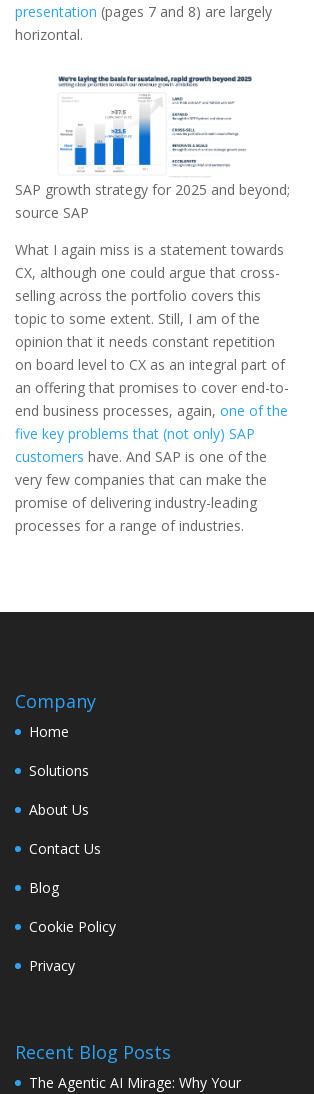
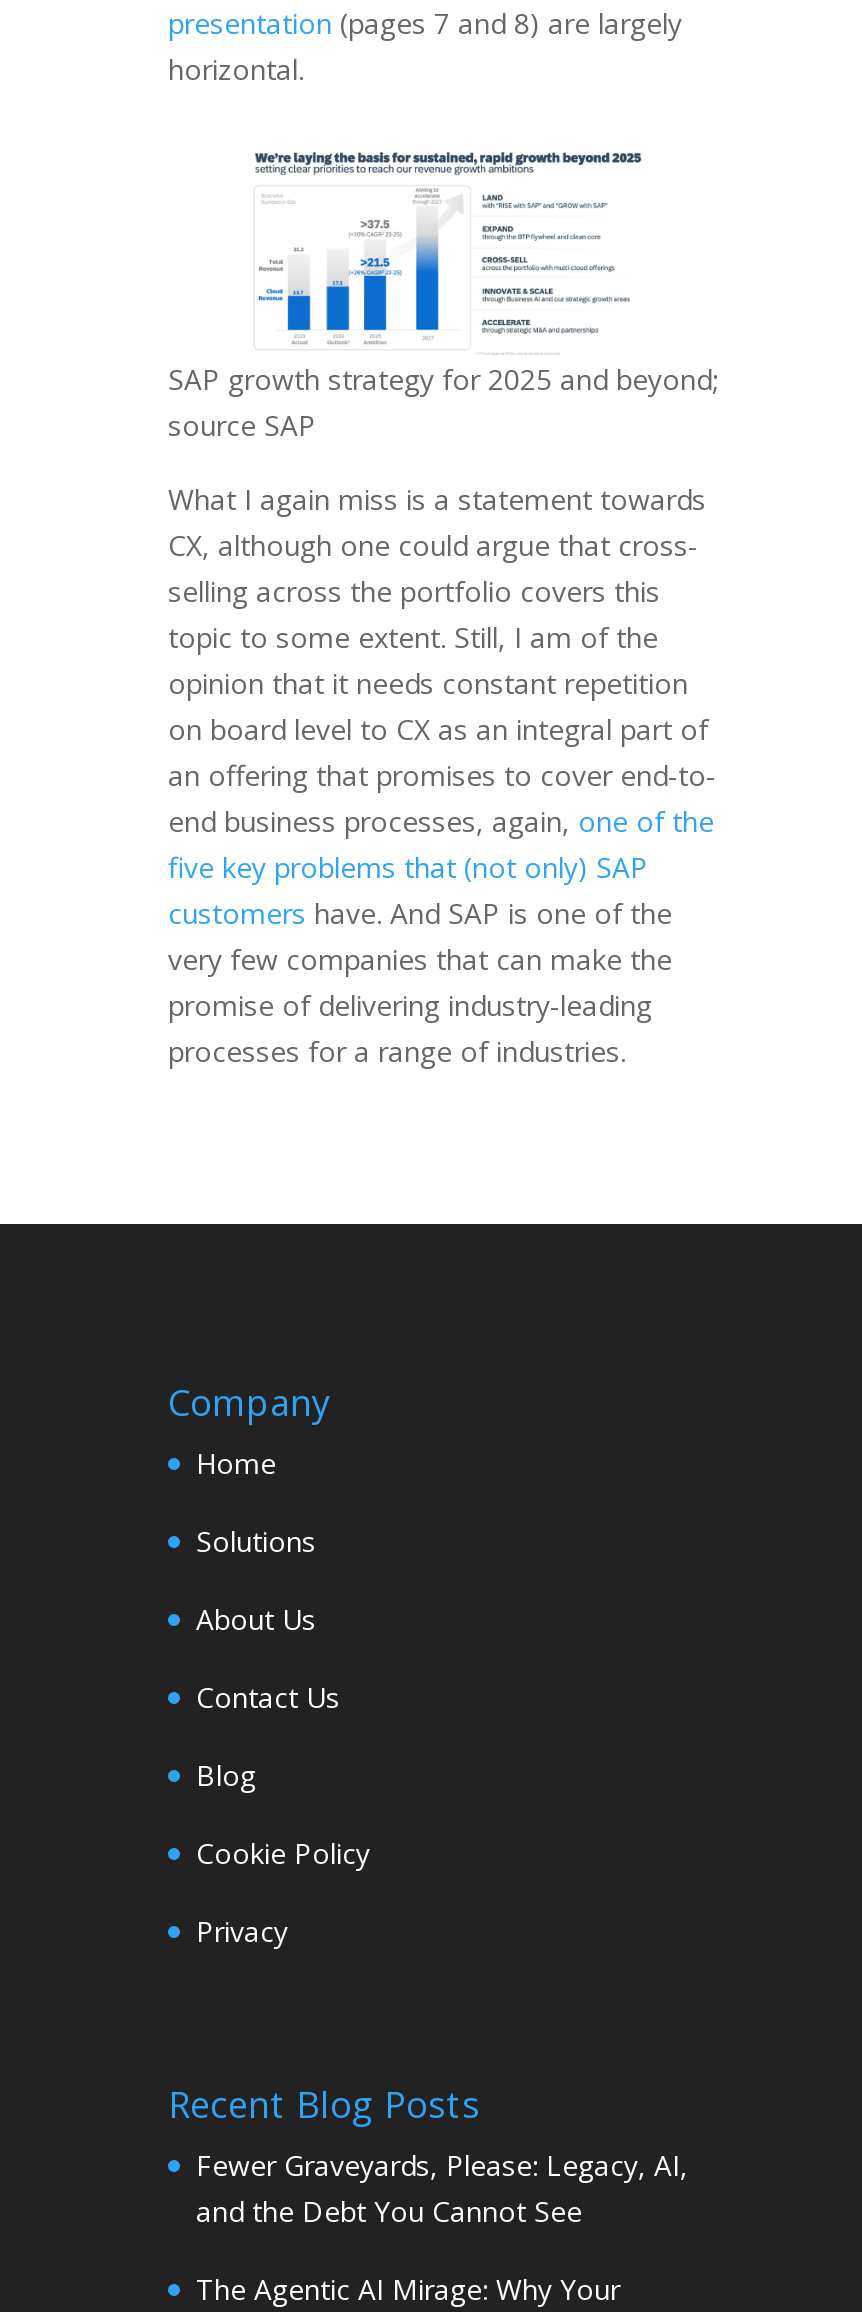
+ Fewer Graveyards, Please: Legacy, AI,
+ and the Debt You Cannot See
